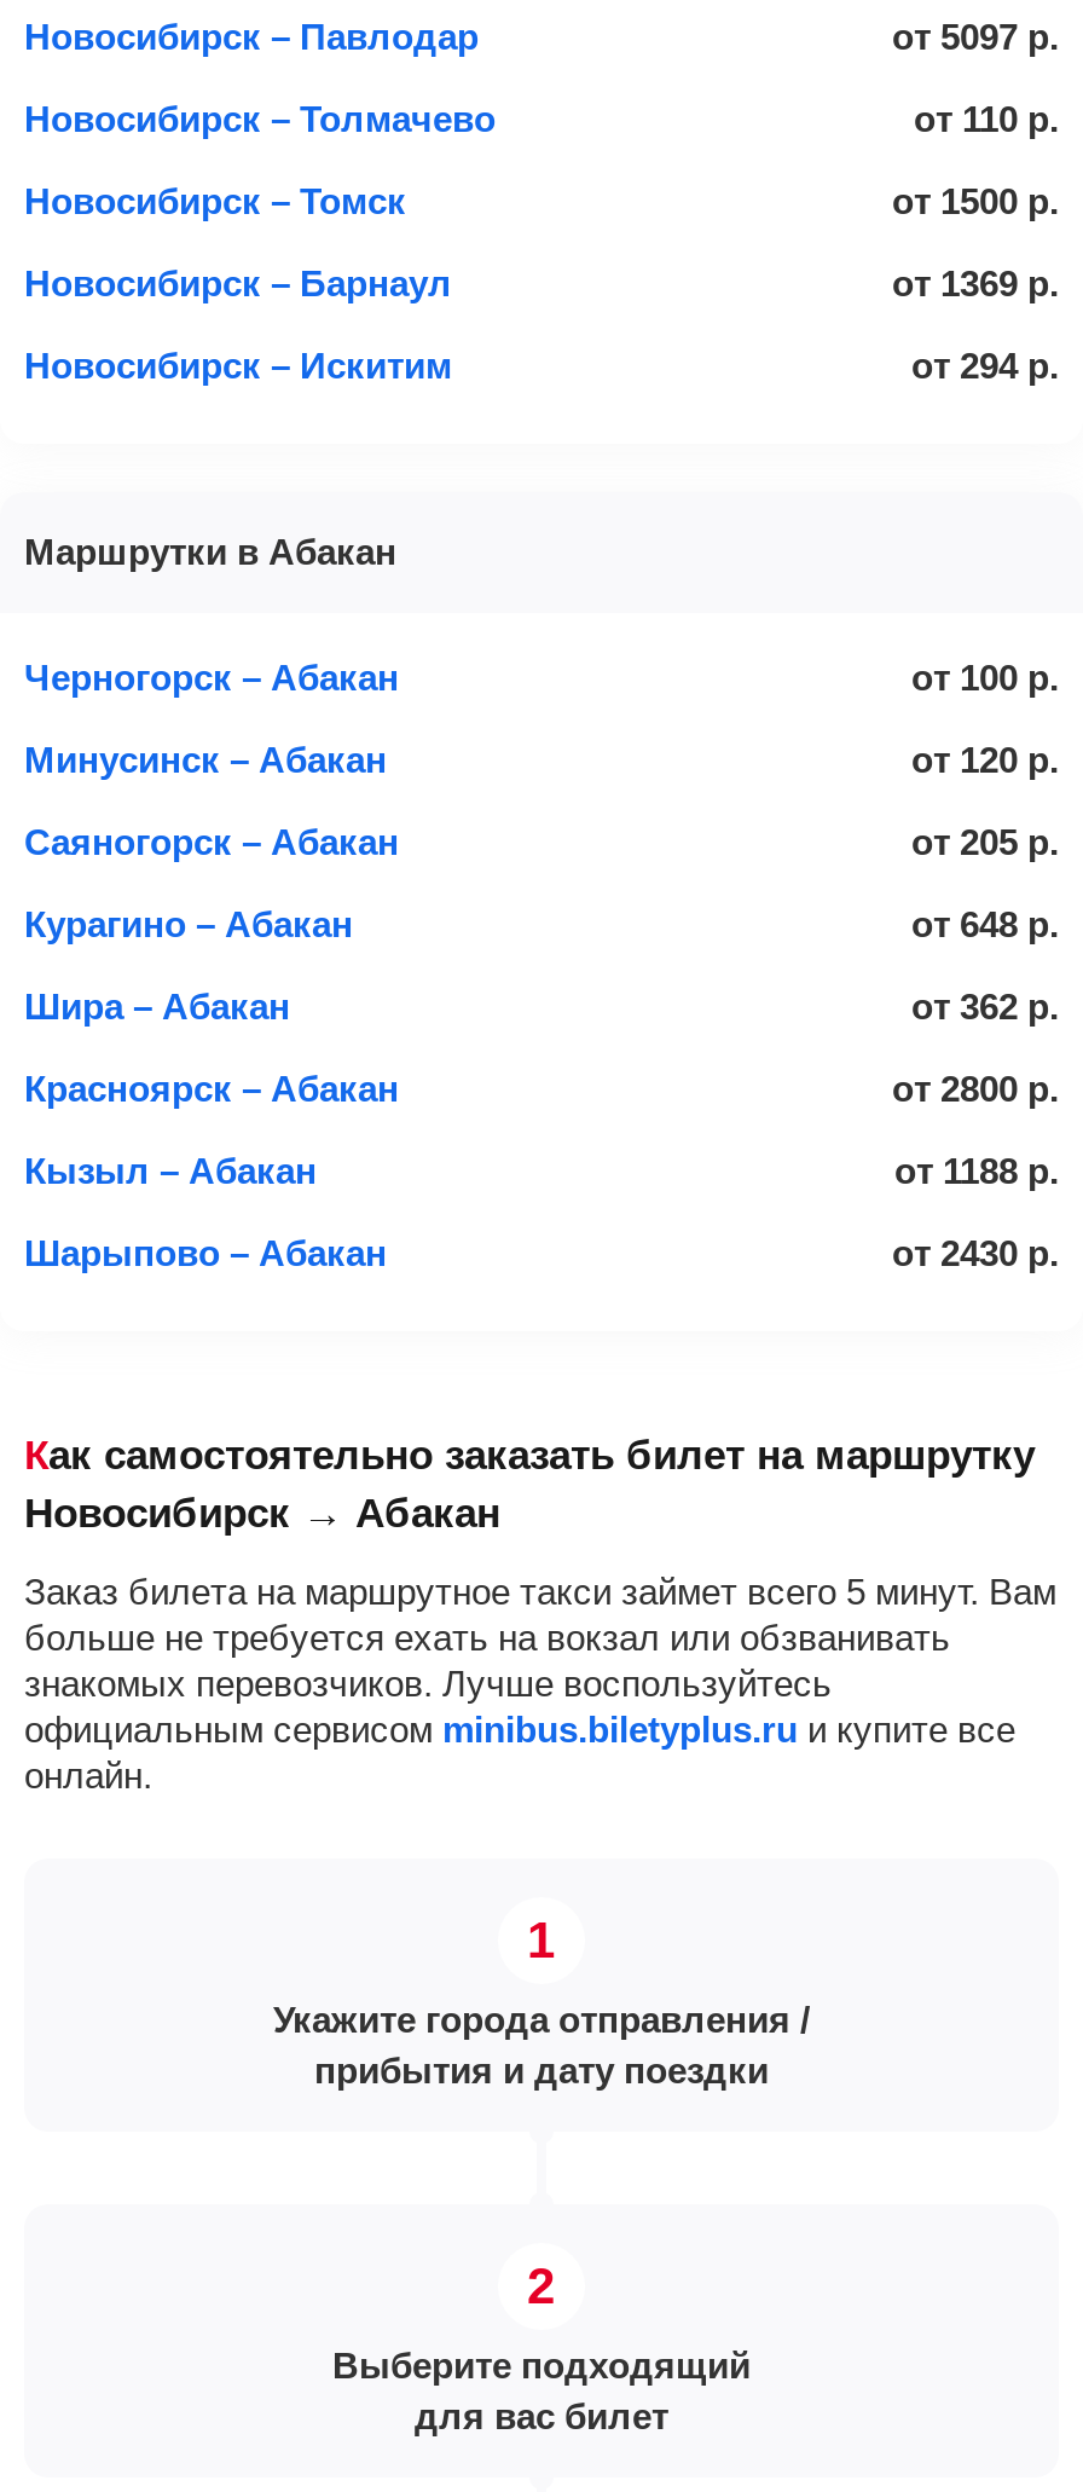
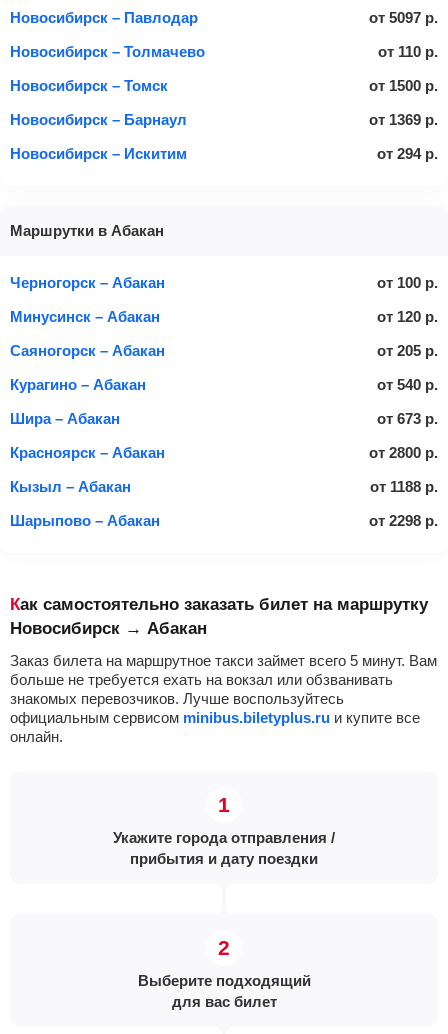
- от 648 р.
+ от 540 р.

- от 362 р.
+ от 673 р.

- от 2430 р.
+ от 2298 р.
